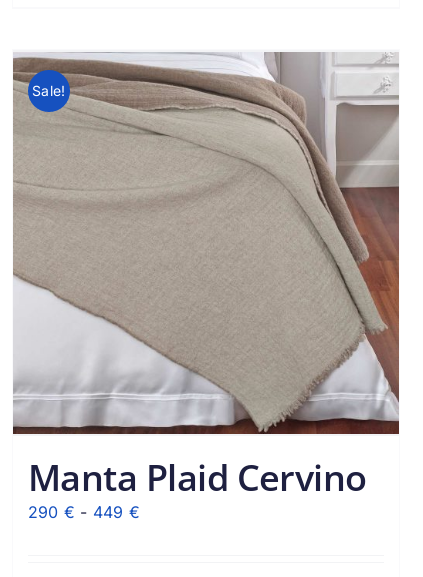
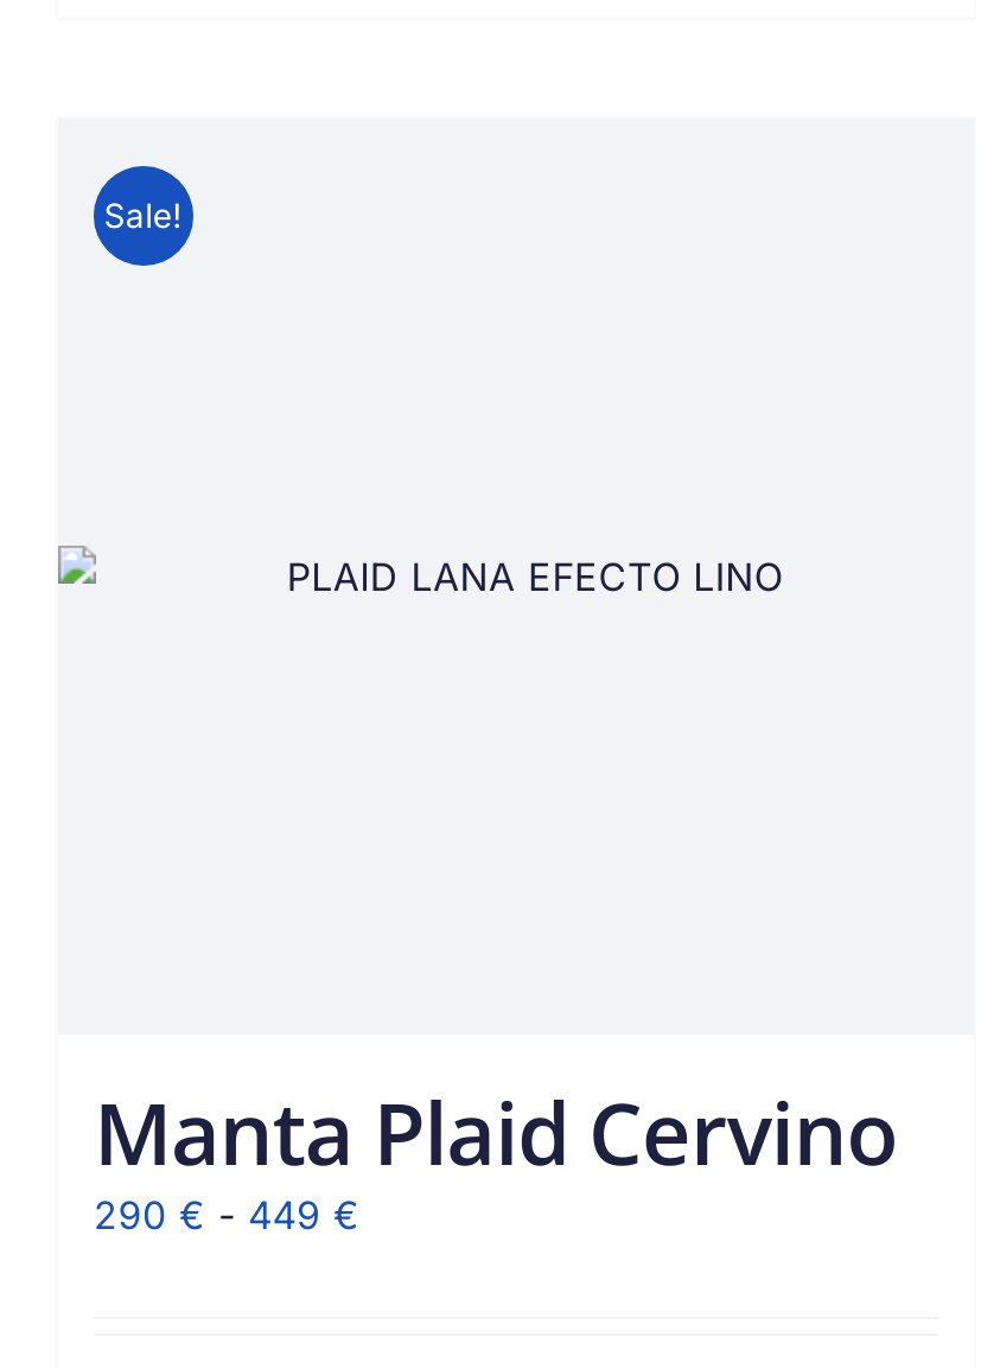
- [image]
